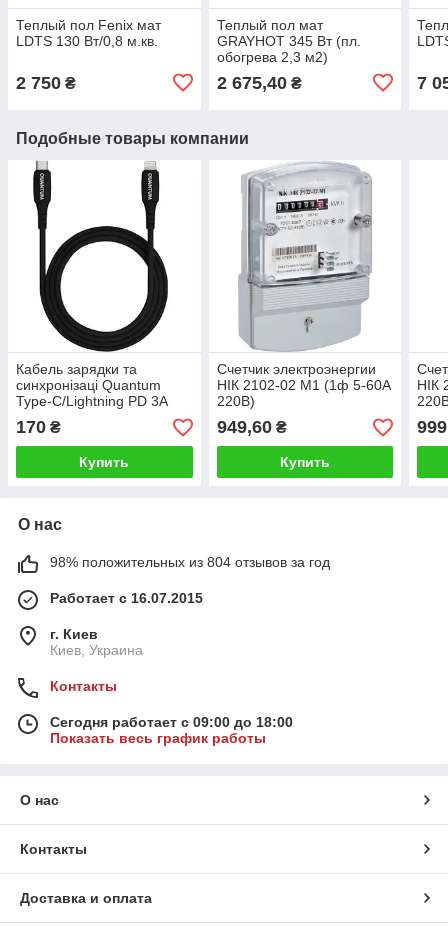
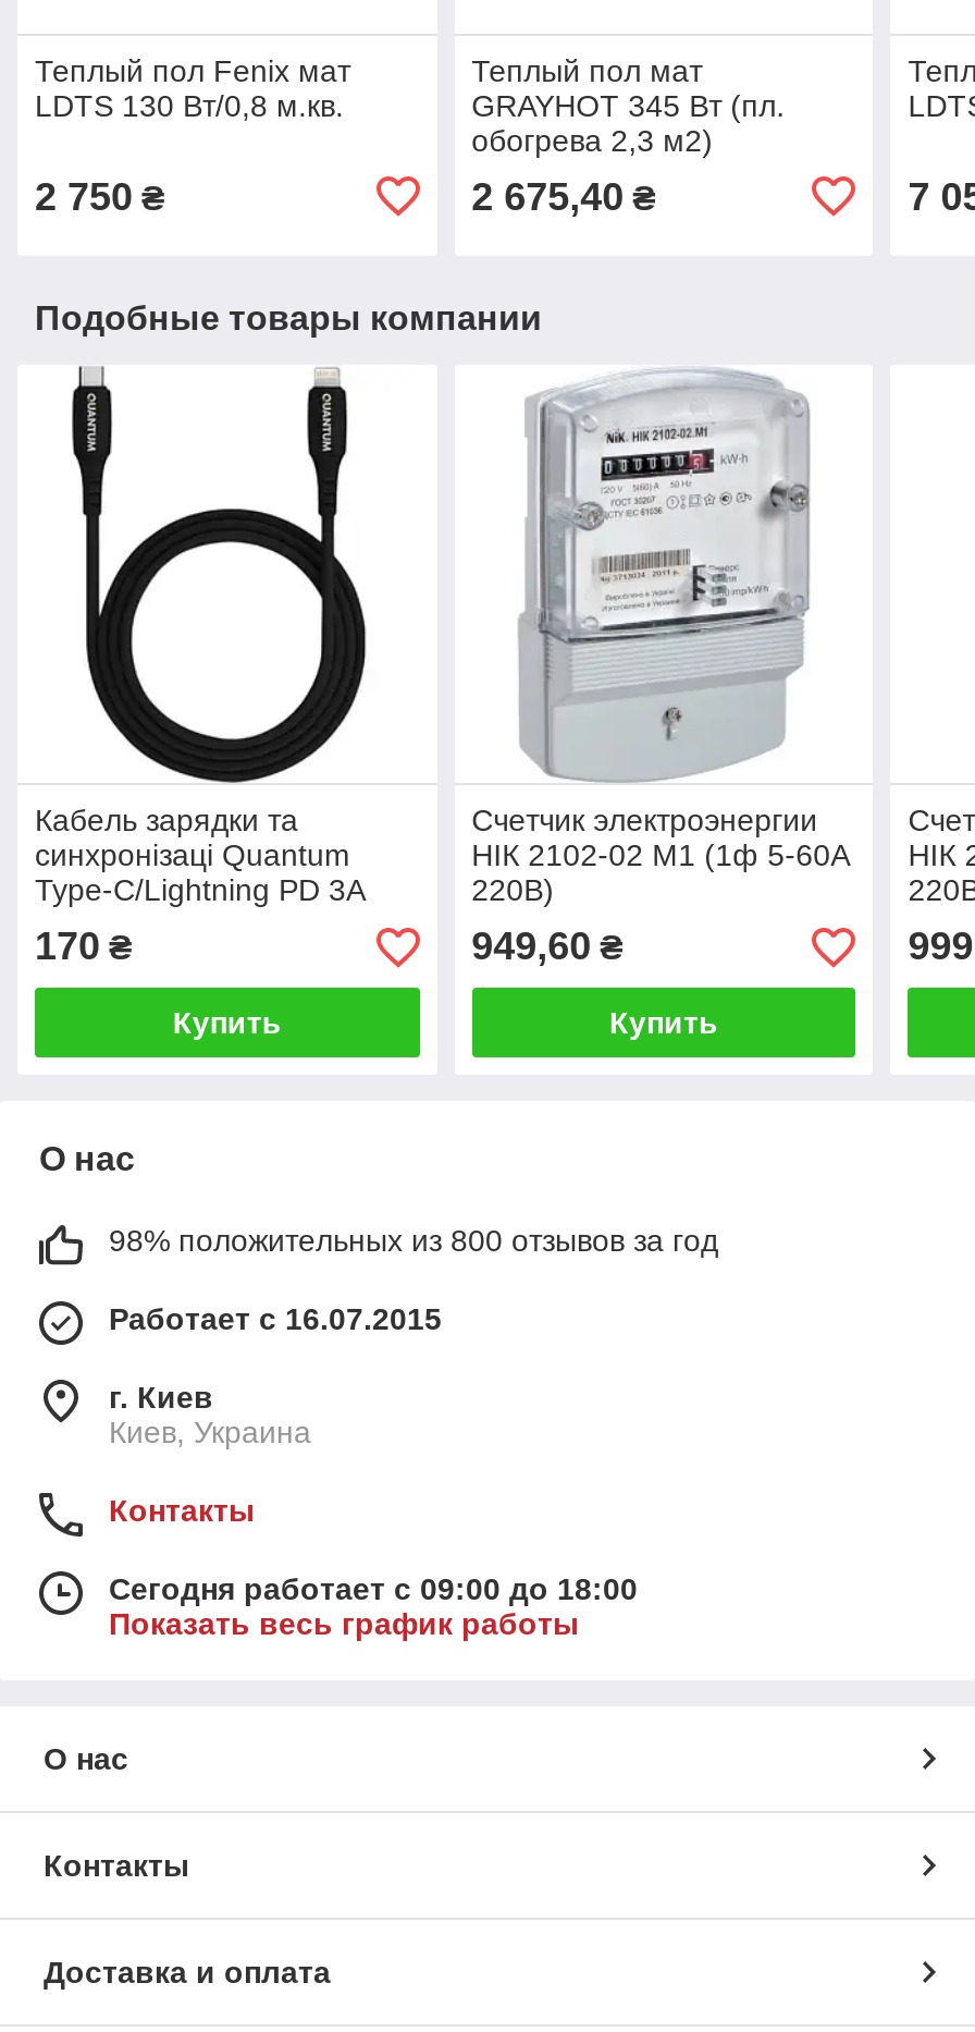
- 98% положительных из 804 отзывов за год
+ 98% положительных из 800 отзывов за год
